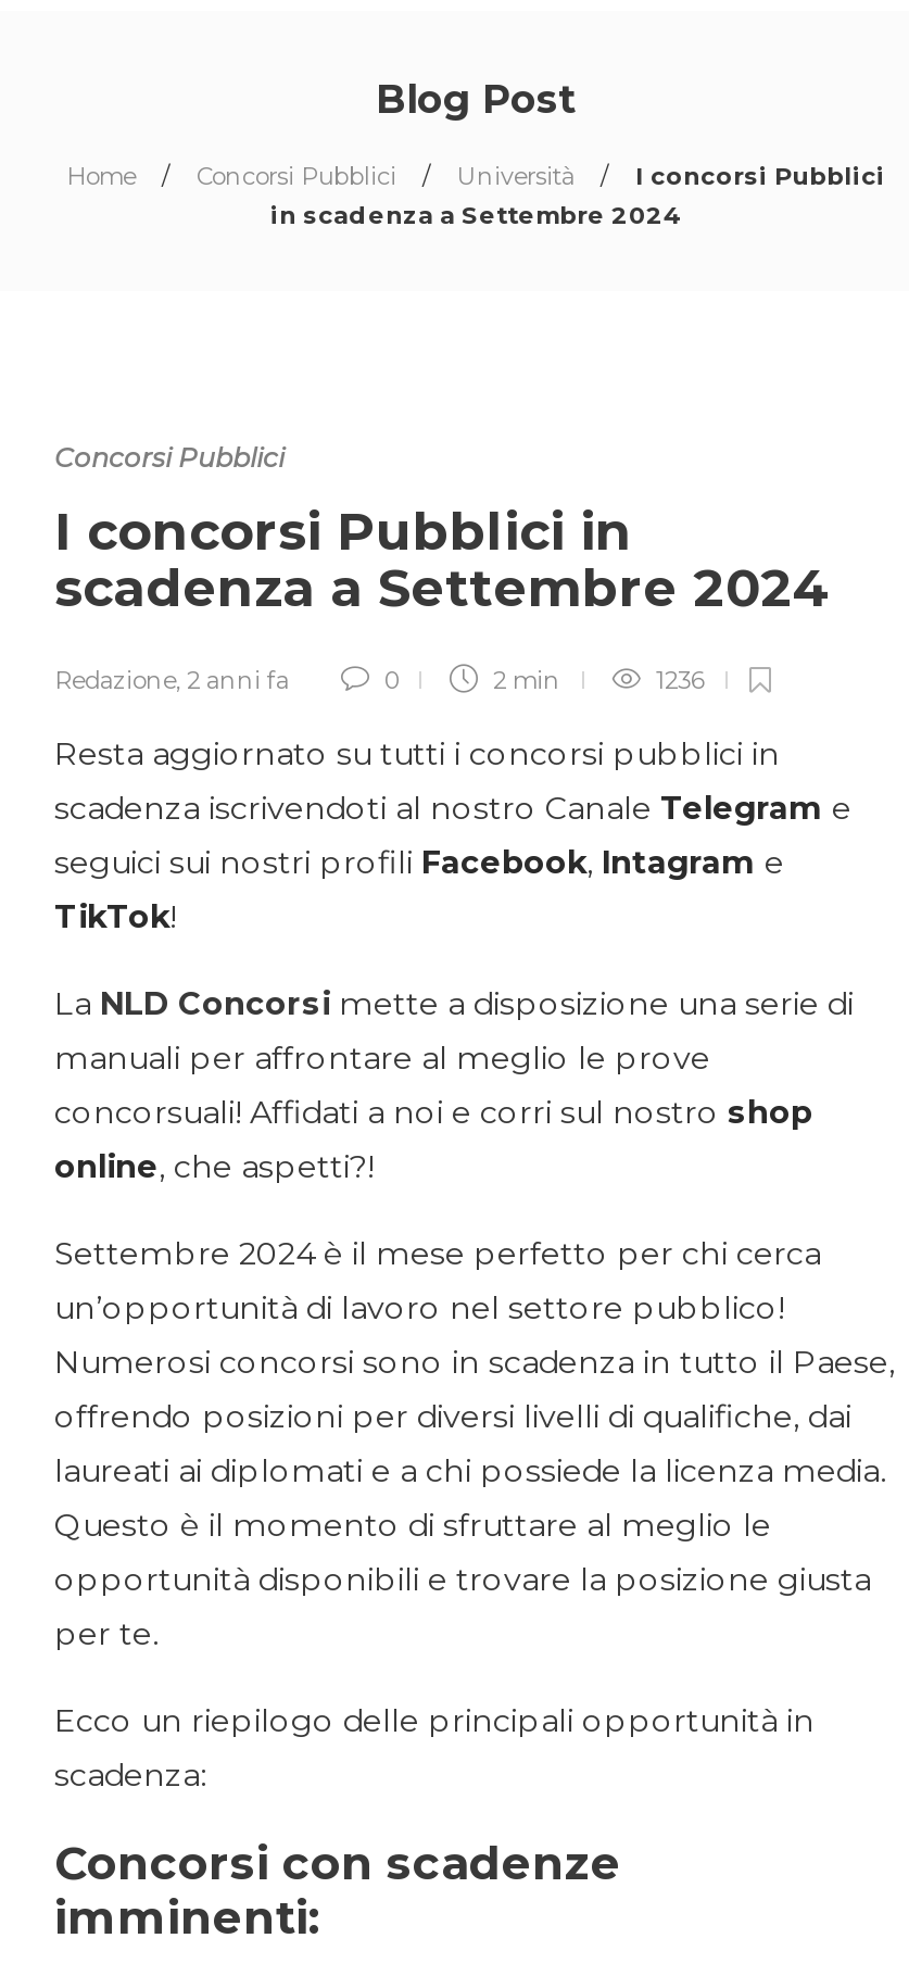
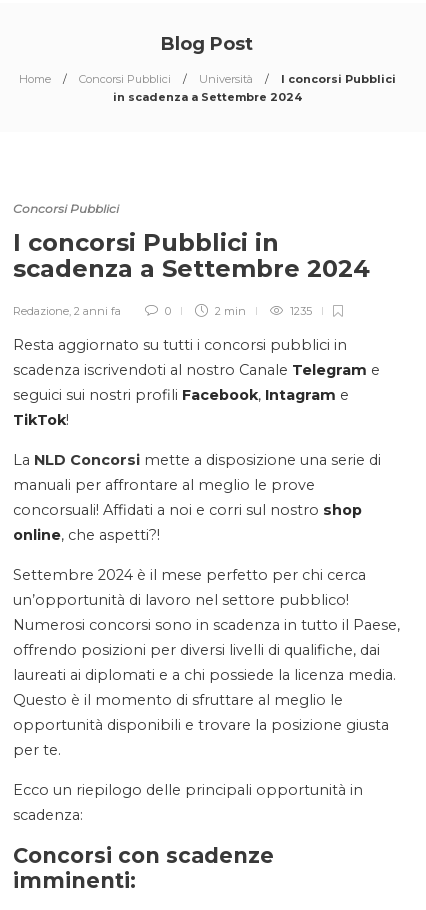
- 1236
+ 1235
